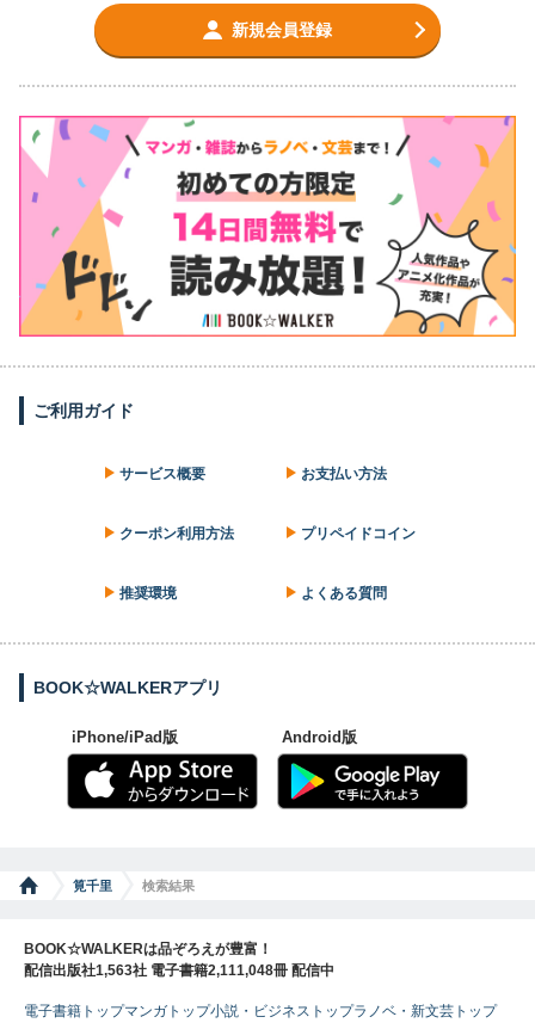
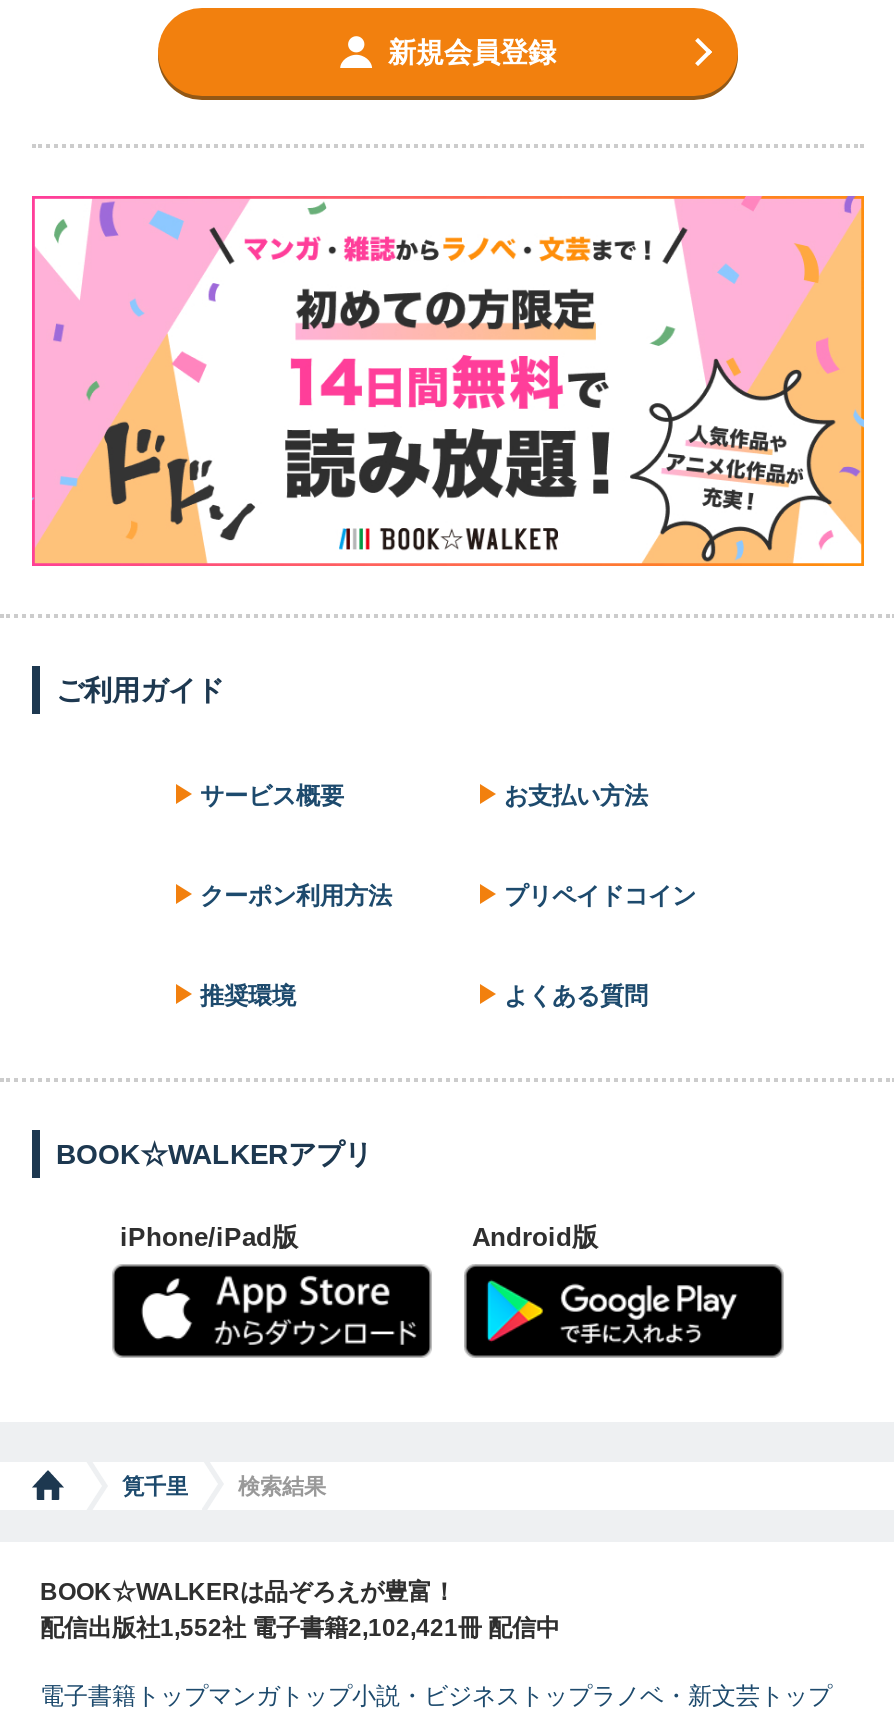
- 配信出版社1,563社 電子書籍2,111,048冊 配信中
+ 配信出版社1,552社 電子書籍2,102,421冊 配信中
